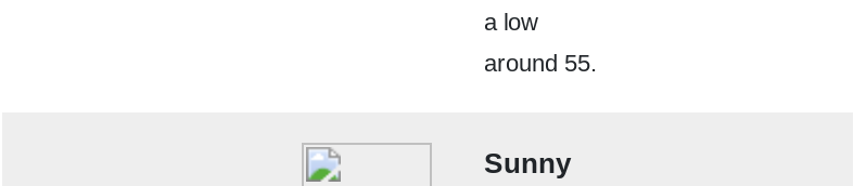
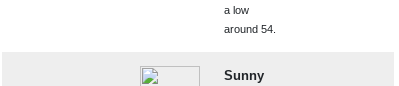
- around 55.
+ around 54.
